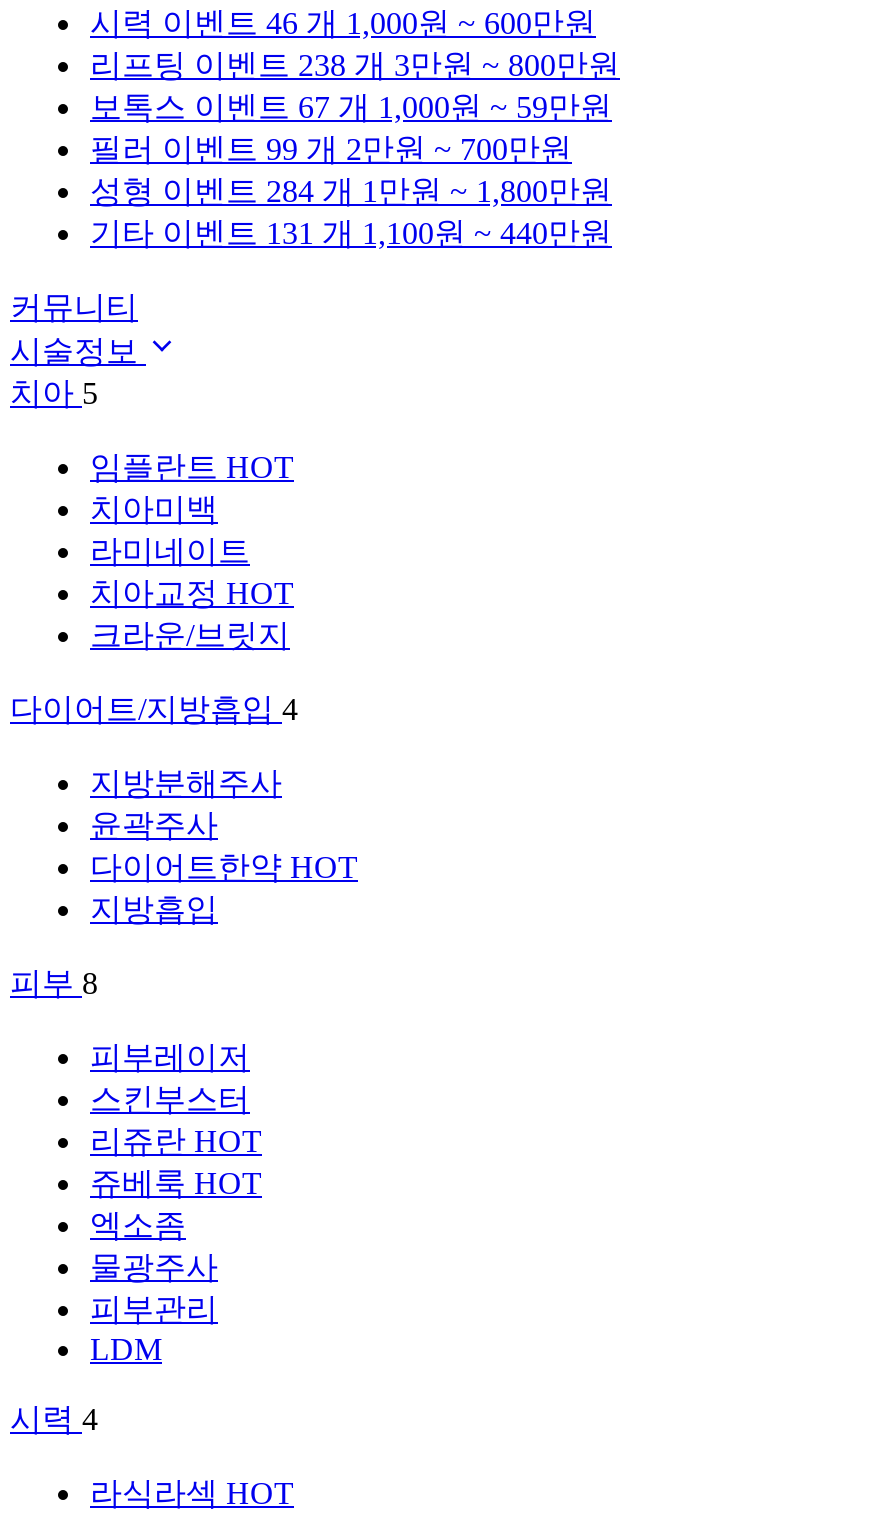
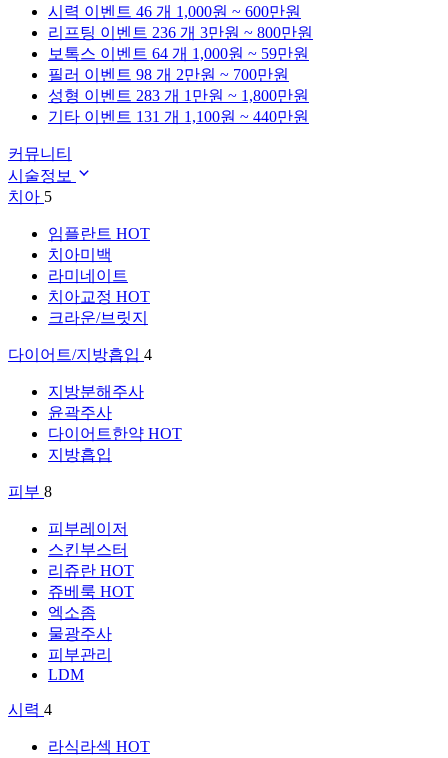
- 리프팅 이벤트 238 개 3만원 ~ 800만원
+ 리프팅 이벤트 236 개 3만원 ~ 800만원

- 보톡스 이벤트 67 개 1,000원 ~ 59만원
+ 보톡스 이벤트 64 개 1,000원 ~ 59만원

- 필러 이벤트 99 개 2만원 ~ 700만원
+ 필러 이벤트 98 개 2만원 ~ 700만원

- 성형 이벤트 284 개 1만원 ~ 1,800만원
+ 성형 이벤트 283 개 1만원 ~ 1,800만원
